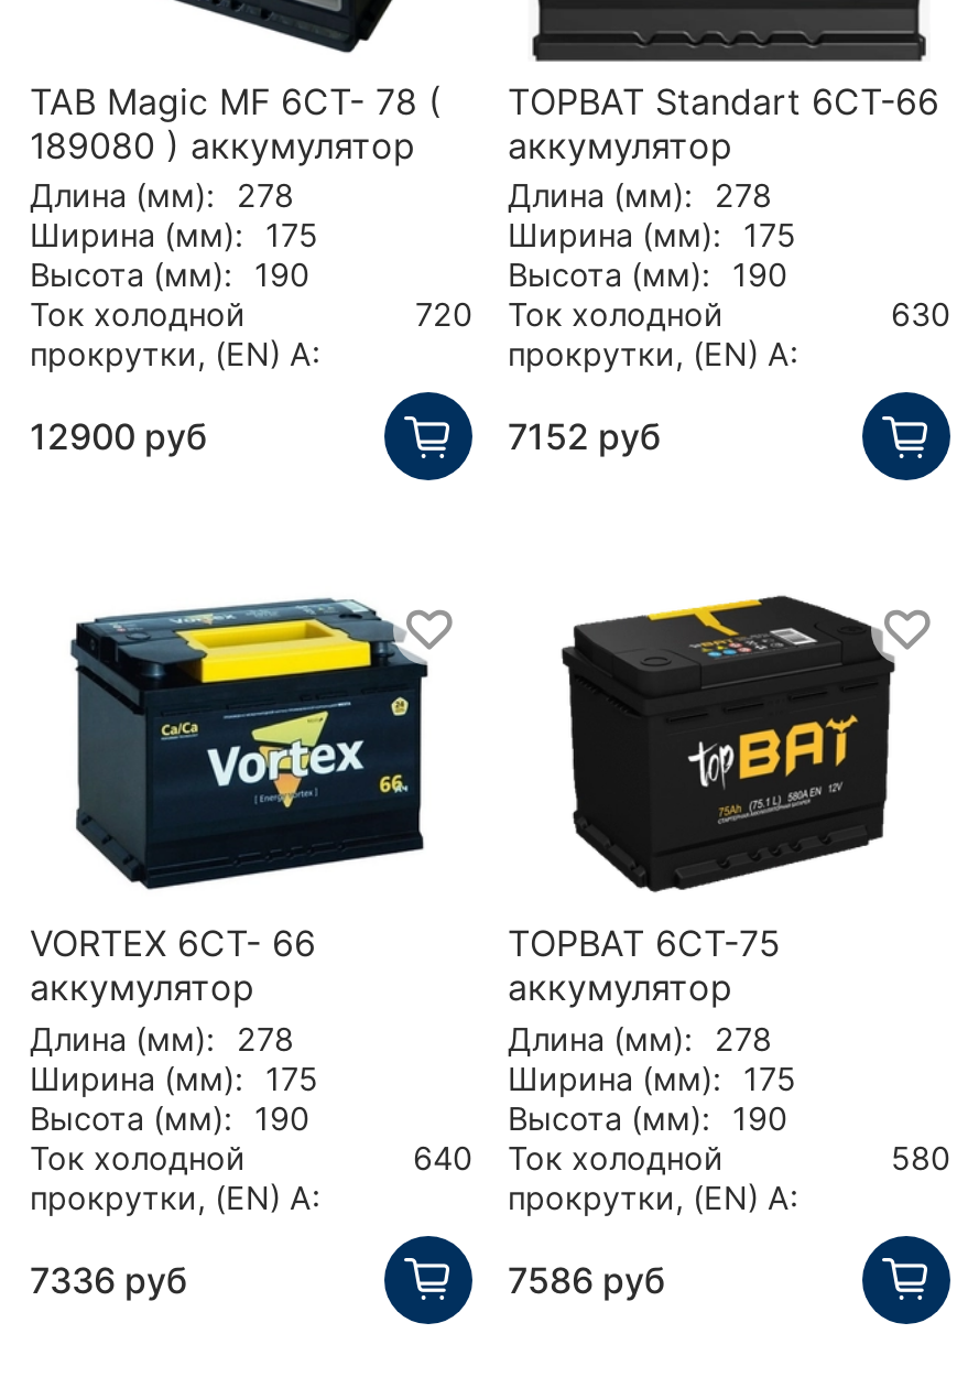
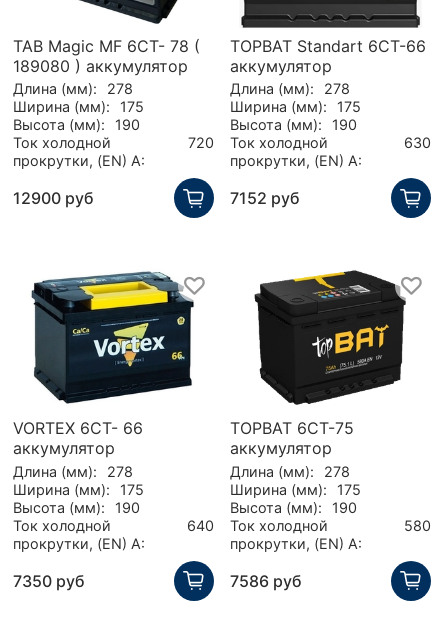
- 7336 руб
+ 7350 руб
